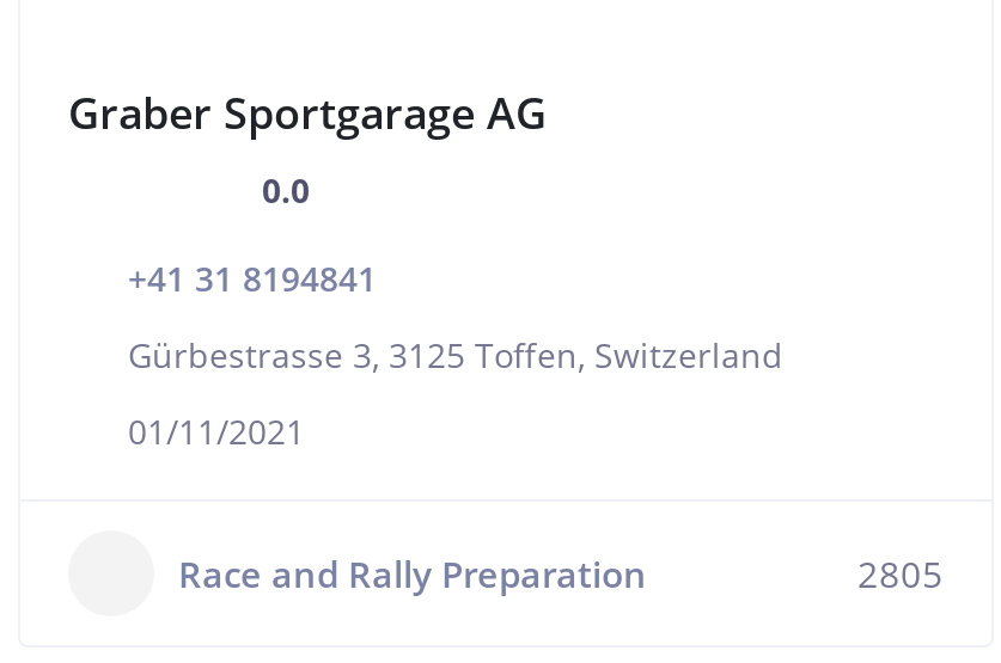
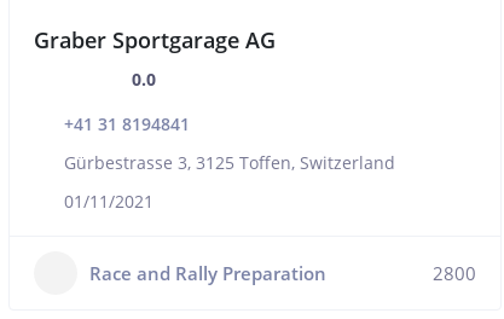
- 2805
+ 2800
